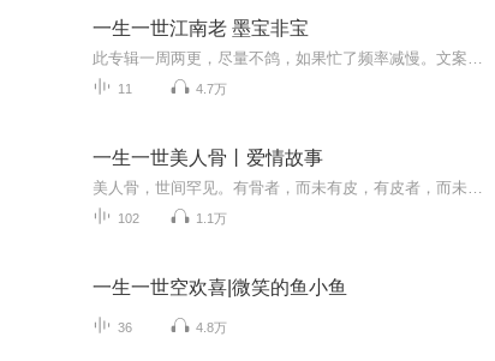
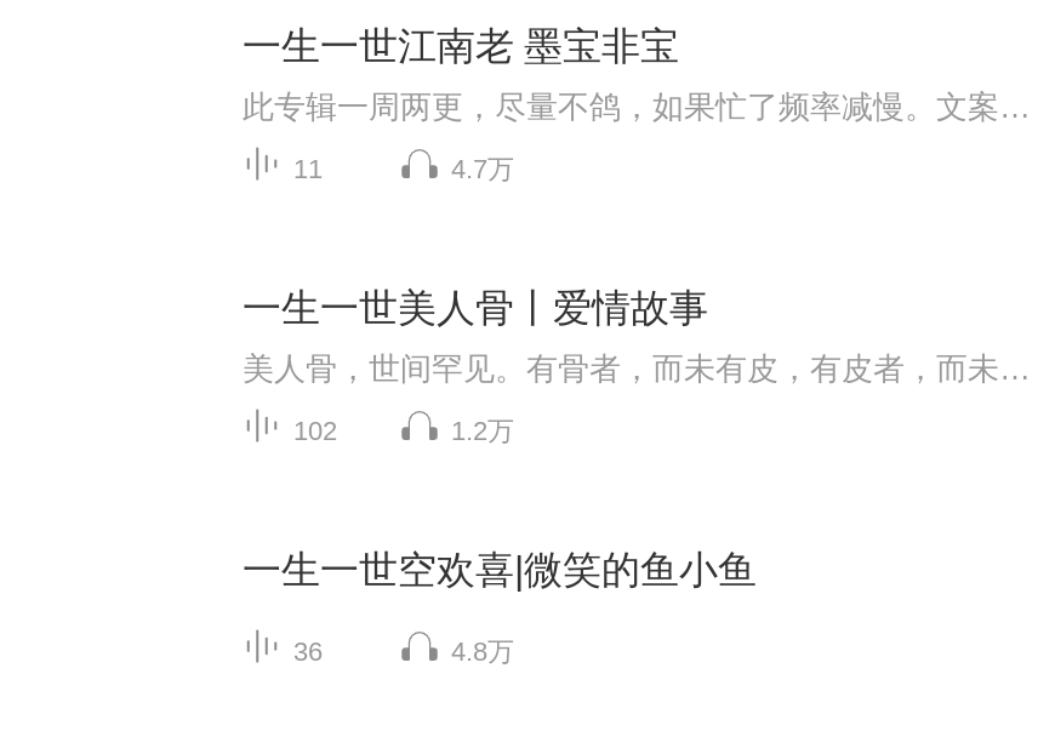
- 1.1万
+ 1.2万
